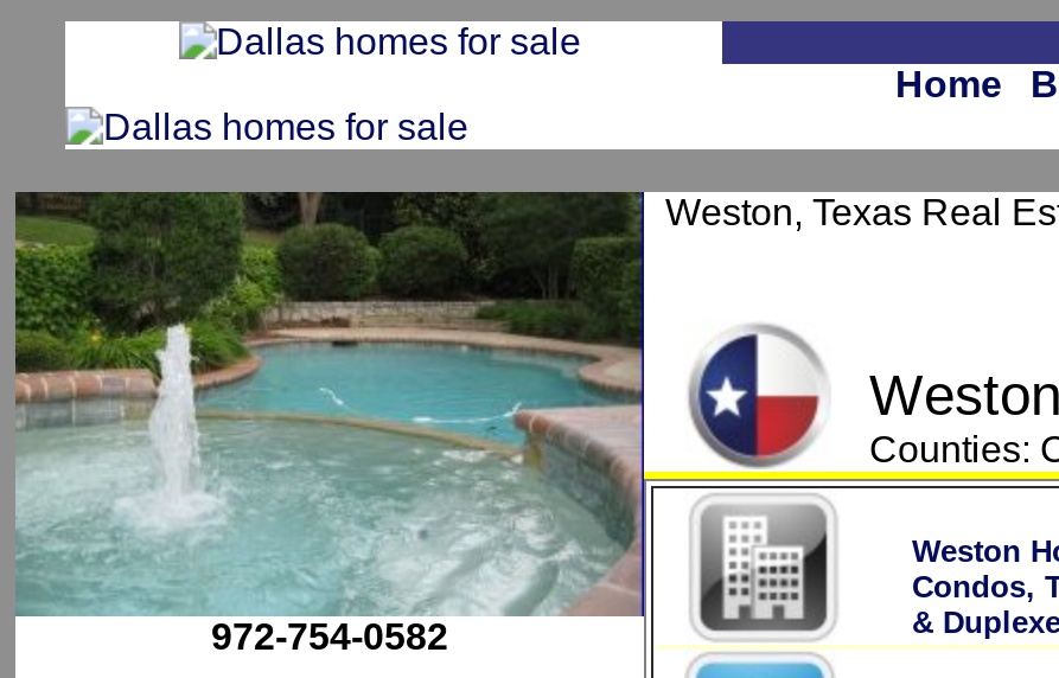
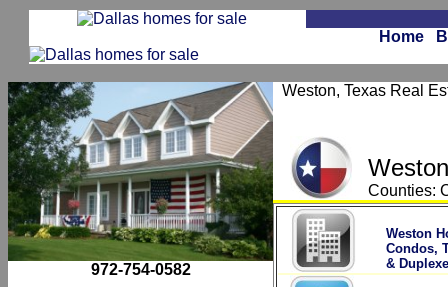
- [image]
+ [image]
